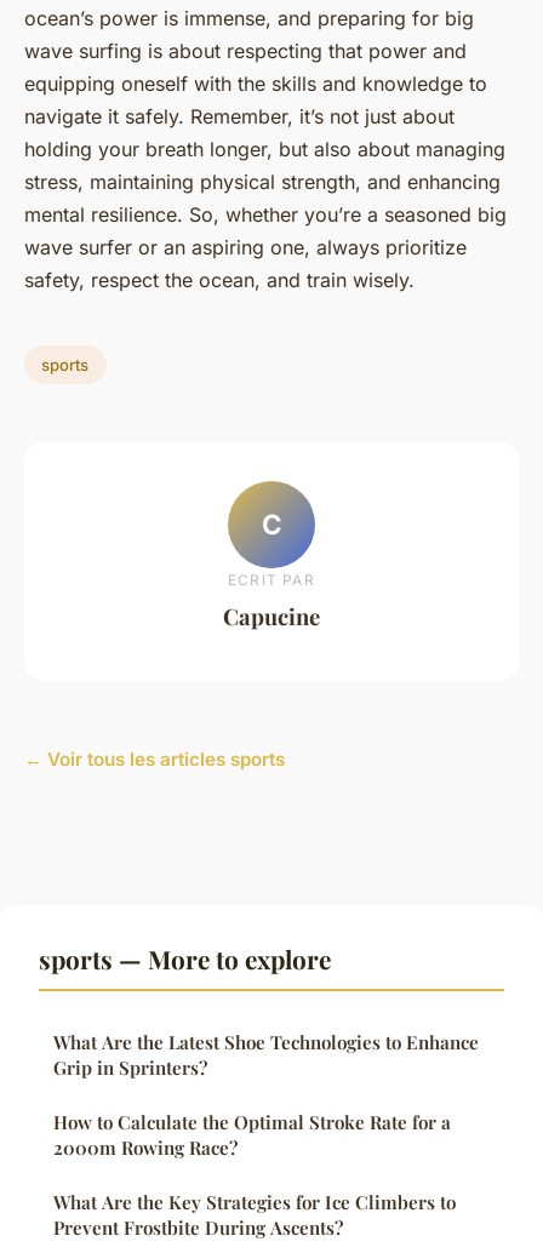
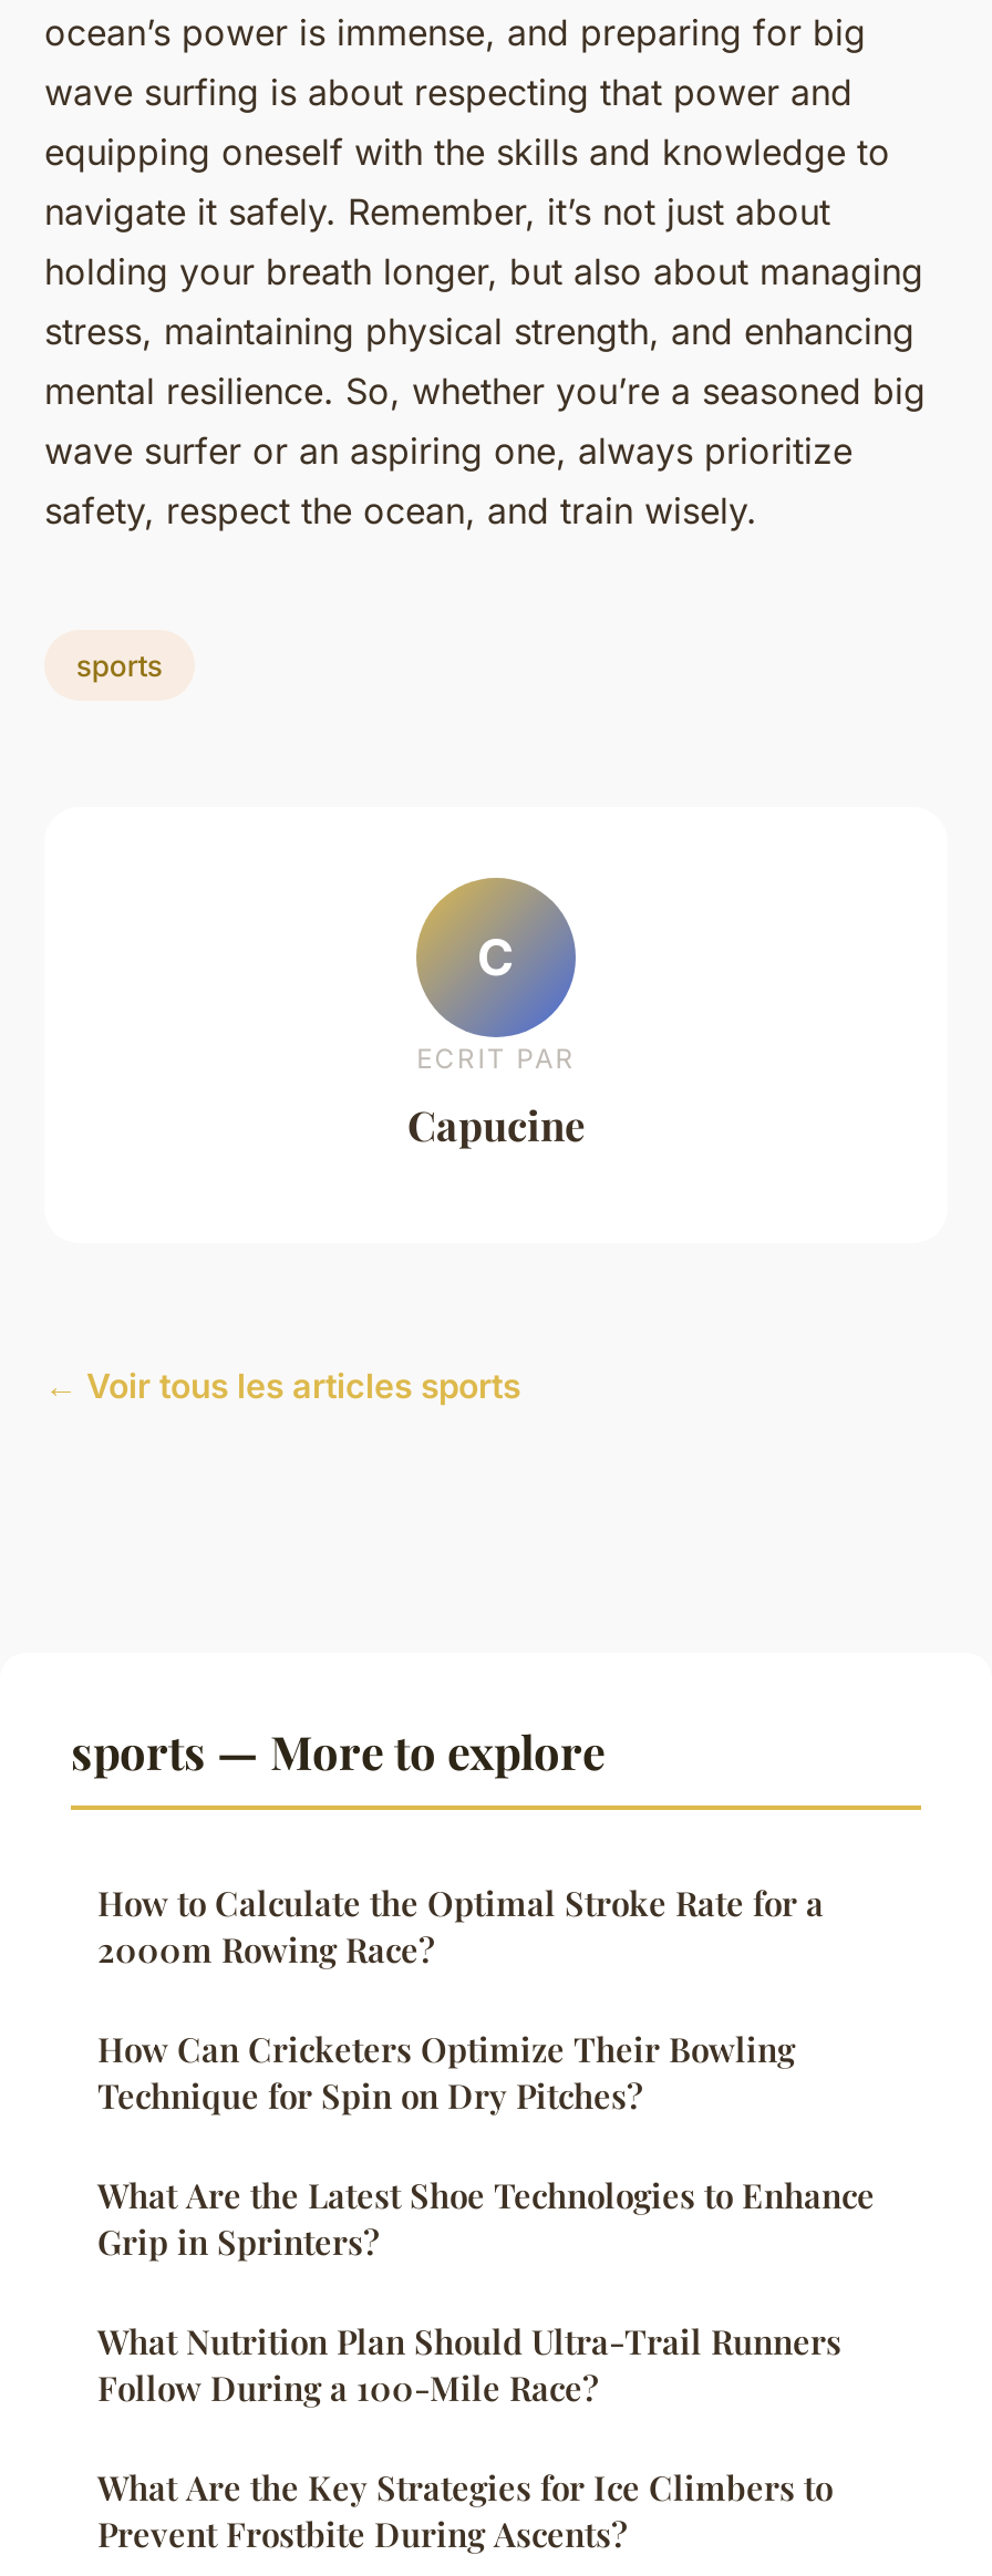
+ How Can Cricketers Optimize Their Bowling
+ Technique for Spin on Dry Pitches?

+ What Nutrition Plan Should Ultra-Trail Runners
+ Follow During a 100-Mile Race?

moved up: How to Calculate the Optimal Stroke Rate for a | 2000m Rowing Race?
